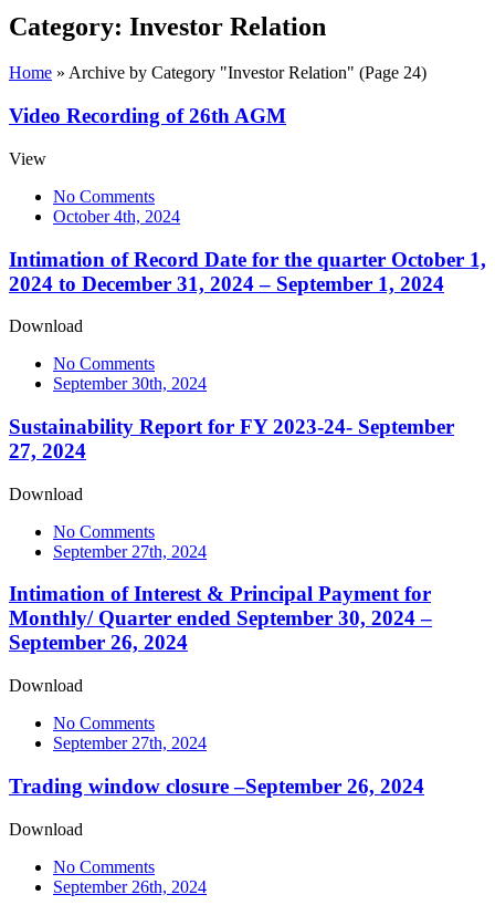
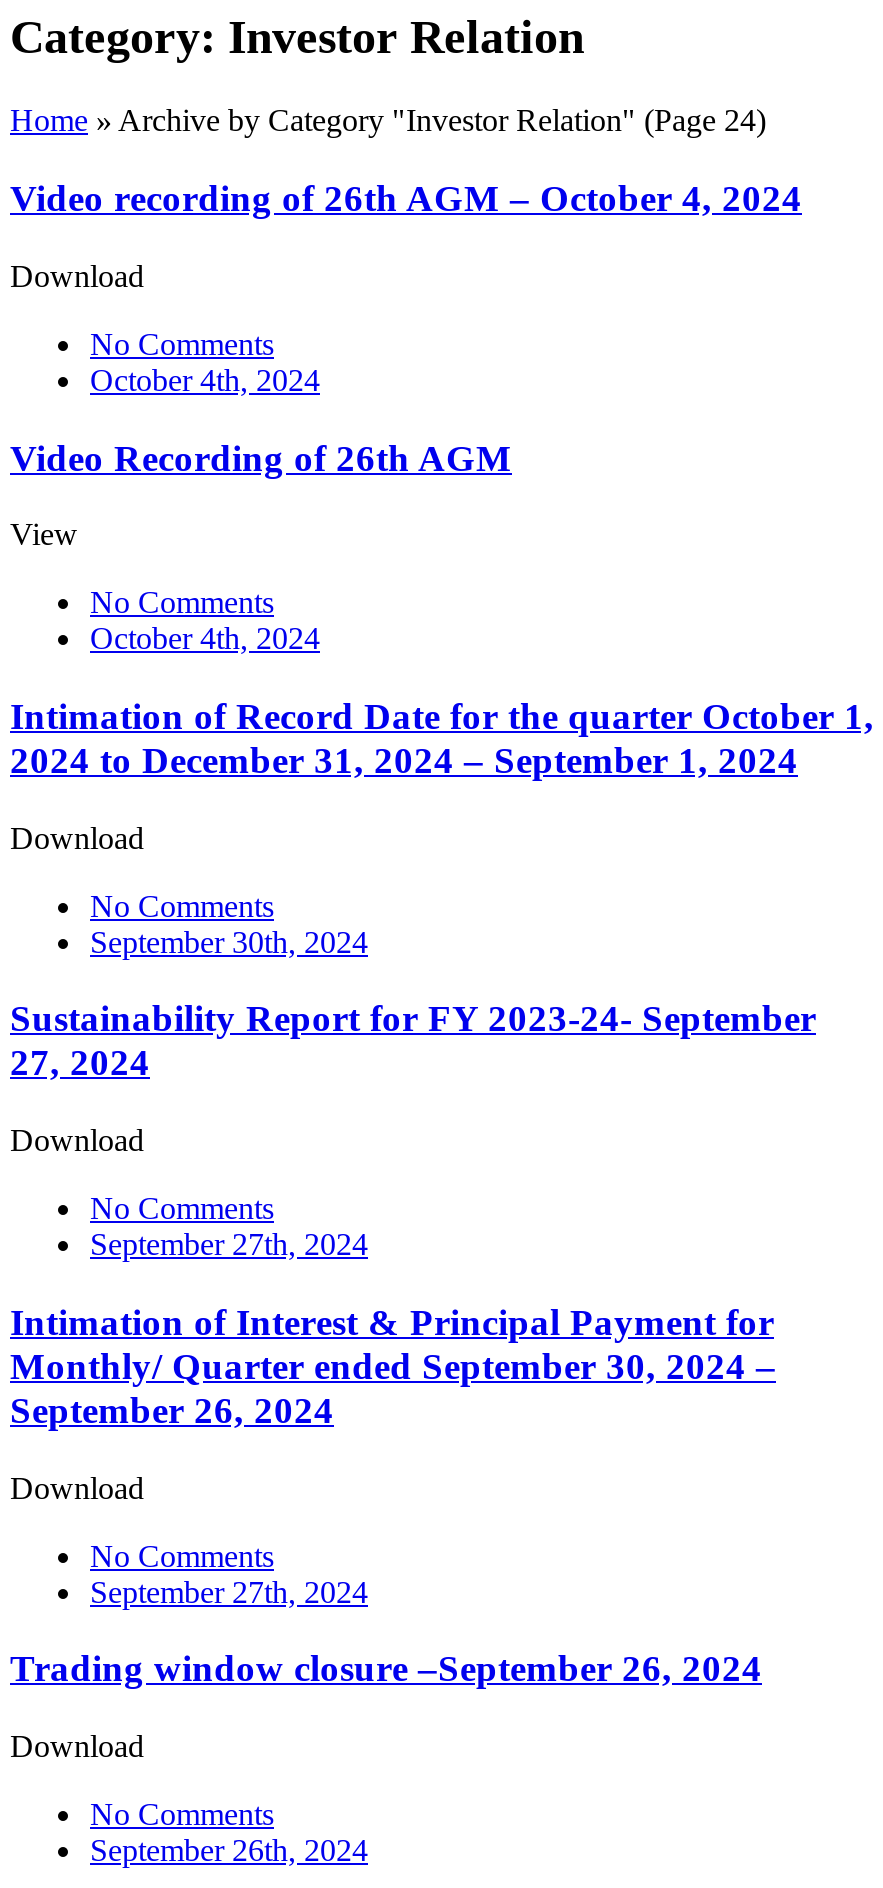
+ Video recording of 26th AGM – October 4, 2024
+ Download
+ No Comments
+ October 4th, 2024
